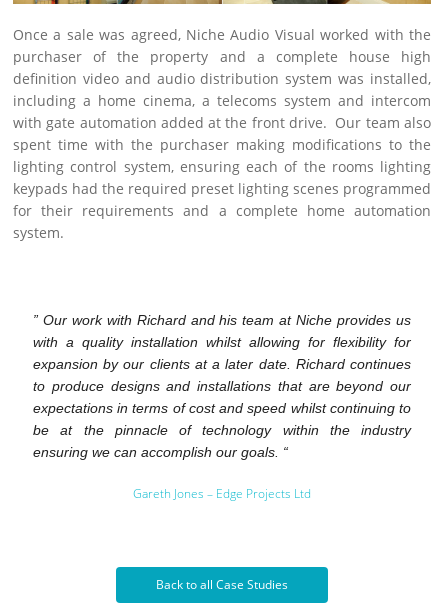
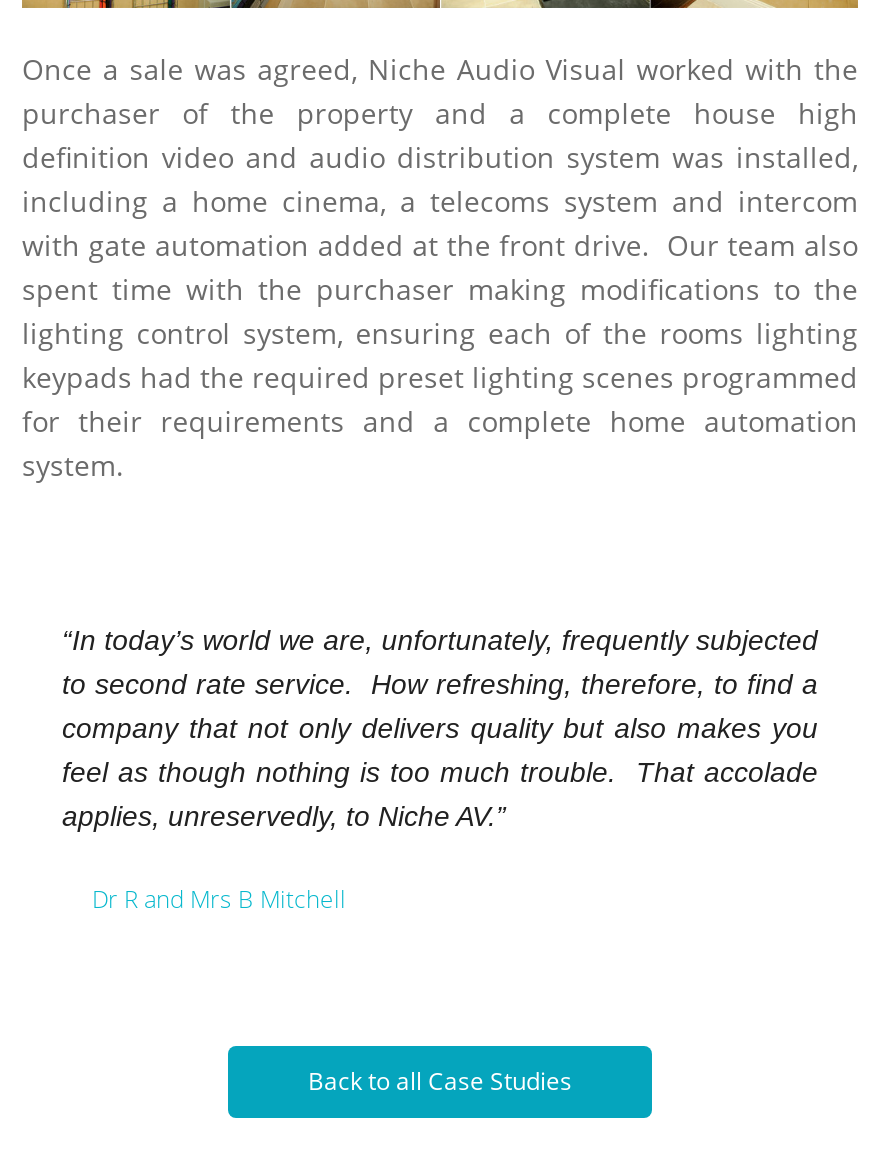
- ” Our work with Richard and his team at Niche provides us
- with a quality installation whilst allowing for flexibility for
- expansion by our clients at a later date. Richard continues
- to produce designs and installations that are beyond our
- expectations in terms of cost and speed whilst continuing to
- be at the pinnacle of technology within the industry
- ensuring we can accomplish our goals. “
+ “In today’s world we are, unfortunately, frequently subjected
+ to second rate service. How refreshing, therefore, to find a
+ company that not only delivers quality but also makes you
+ feel as though nothing is too much trouble. That accolade
+ applies, unreservedly, to Niche AV.”

- Gareth Jones – Edge Projects Ltd
+ Dr R and Mrs B Mitchell
